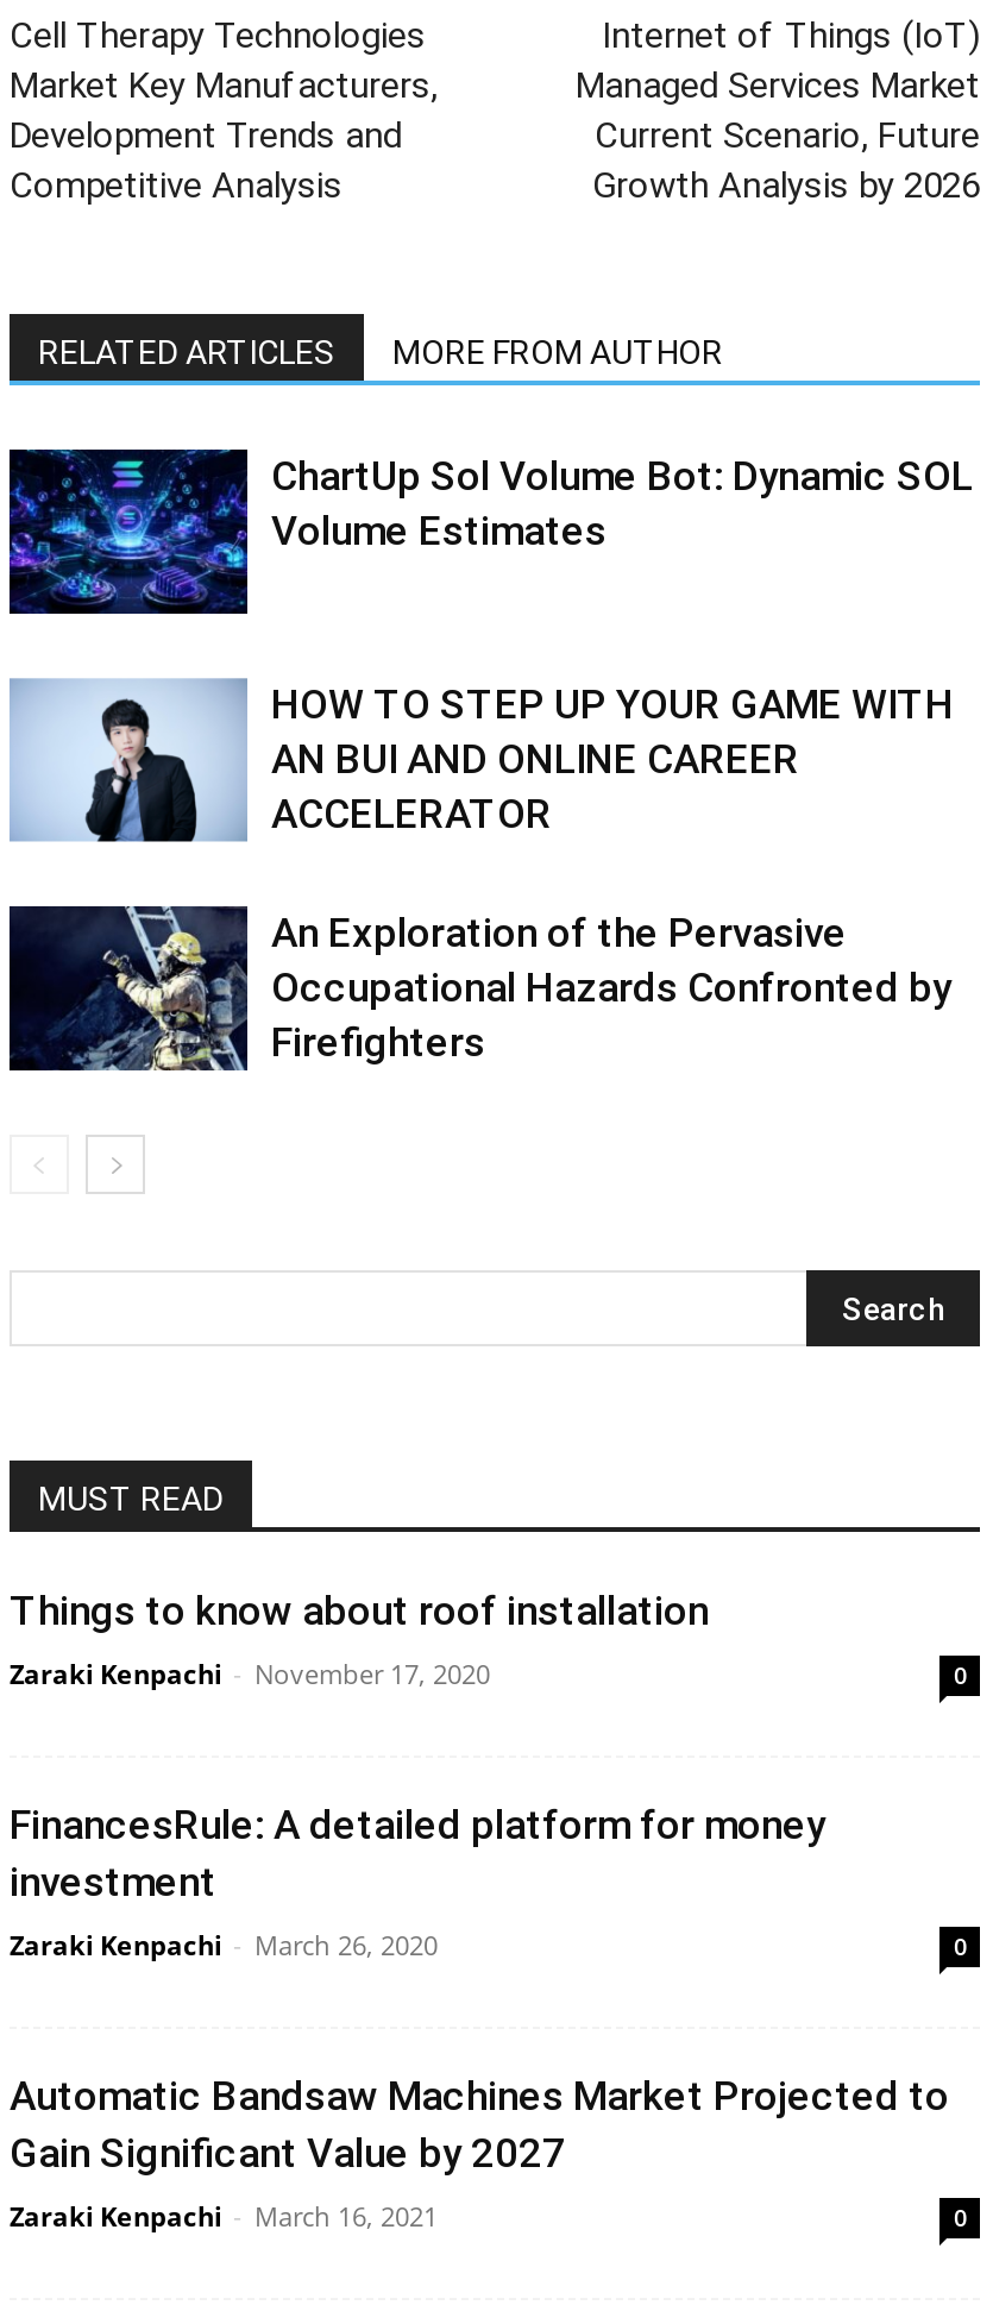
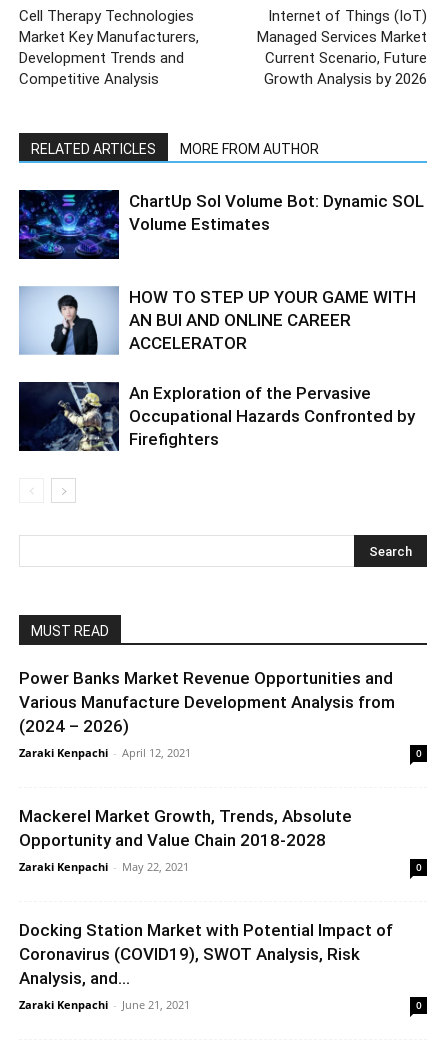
- Things to know about roof installation
- Zaraki Kenpachi - November 17, 2020
+ Power Banks Market Revenue Opportunities and
+ Various Manufacture Development Analysis from
+ (2024 – 2026)
+ Zaraki Kenpachi - April 12, 2021

- FinancesRule: A detailed platform for money
- investment
- Zaraki Kenpachi - March 26, 2020
+ Mackerel Market Growth, Trends, Absolute
+ Opportunity and Value Chain 2018-2028
+ Zaraki Kenpachi - May 22, 2021

- Automatic Bandsaw Machines Market Projected to
- Gain Significant Value by 2027
- Zaraki Kenpachi - March 16, 2021
+ Docking Station Market with Potential Impact of
+ Coronavirus (COVID19), SWOT Analysis, Risk
+ Analysis, and...
+ Zaraki Kenpachi - June 21, 2021
